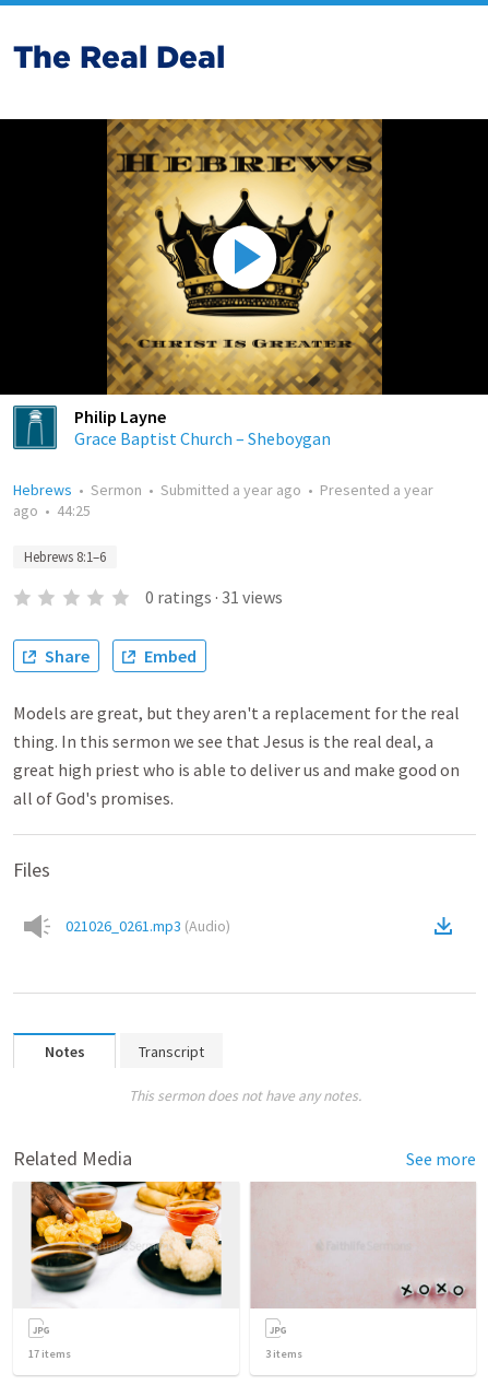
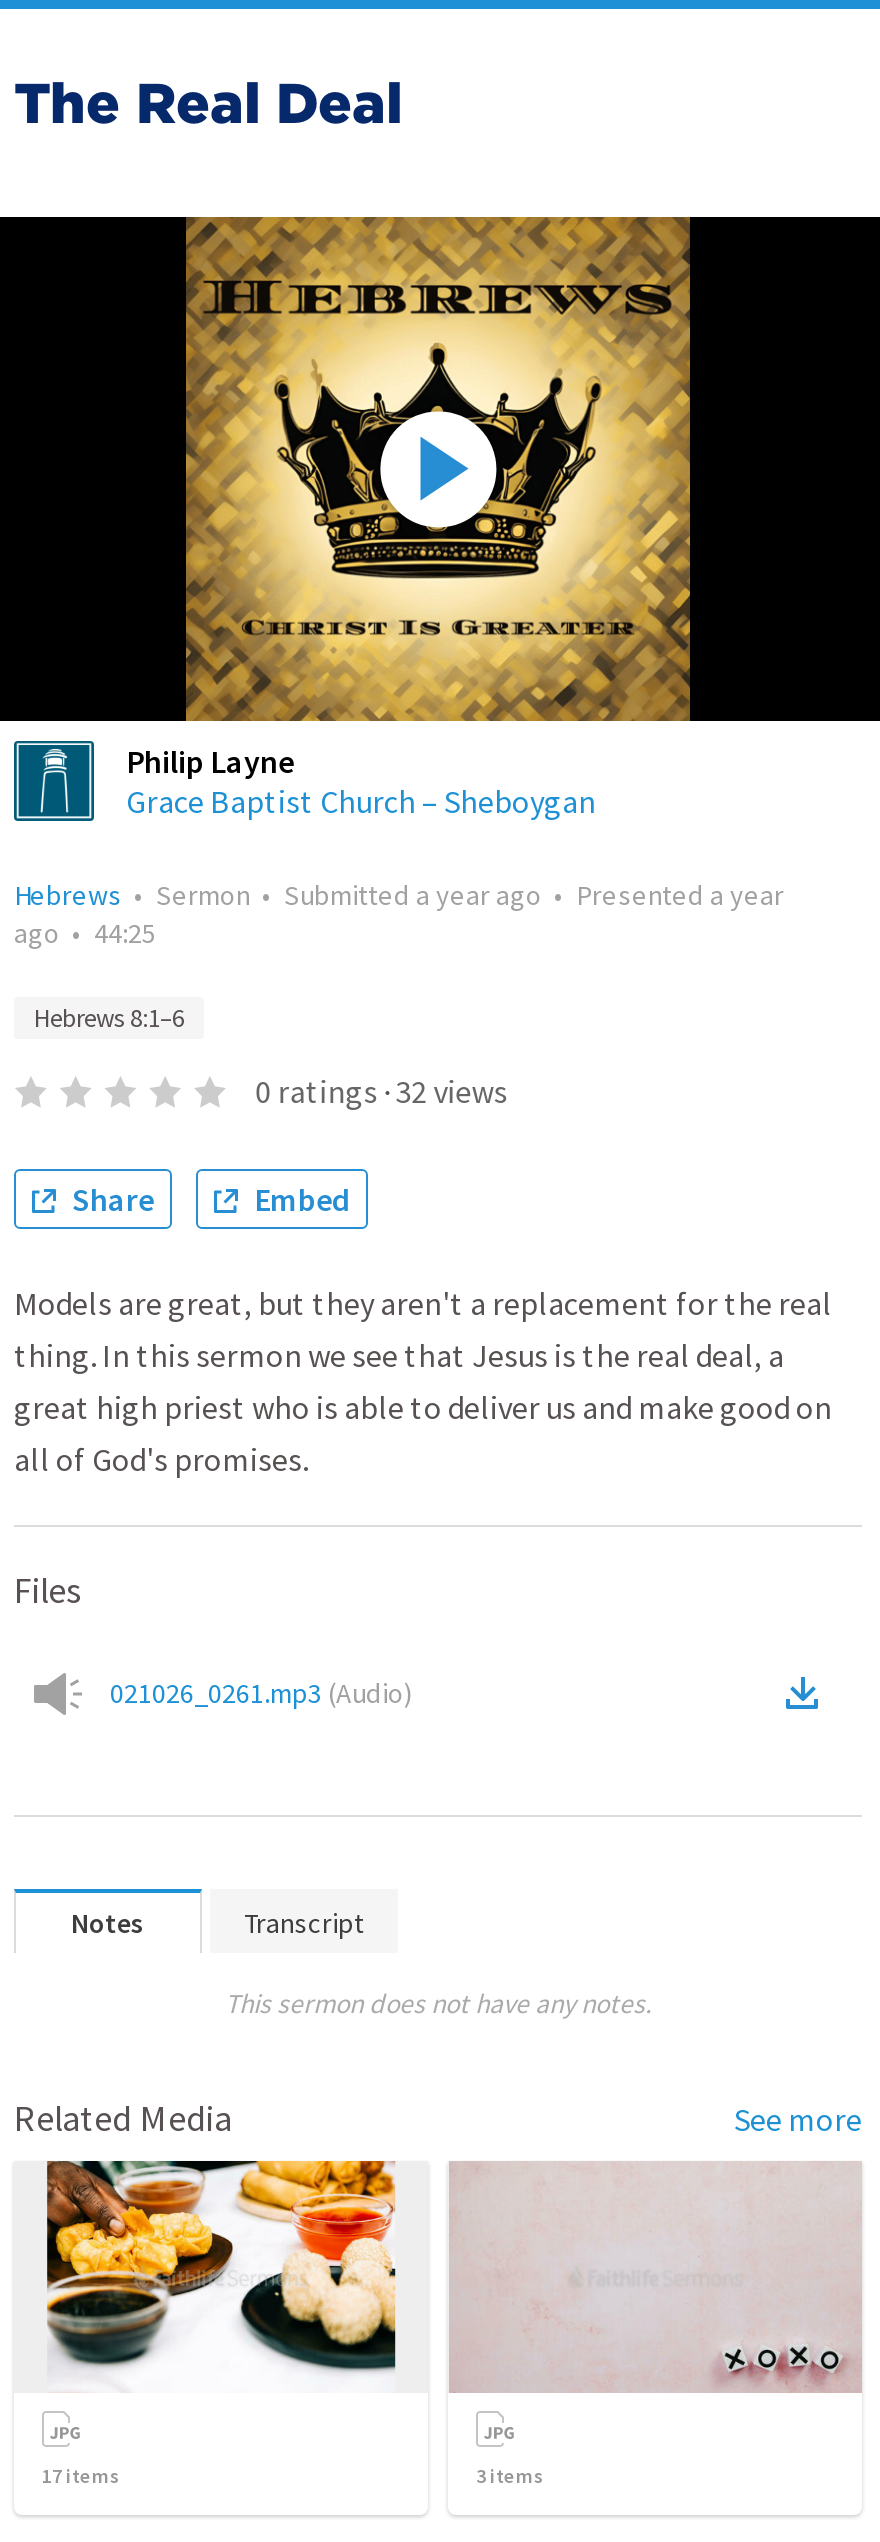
- 0 ratings · 31 views
+ 0 ratings · 32 views
